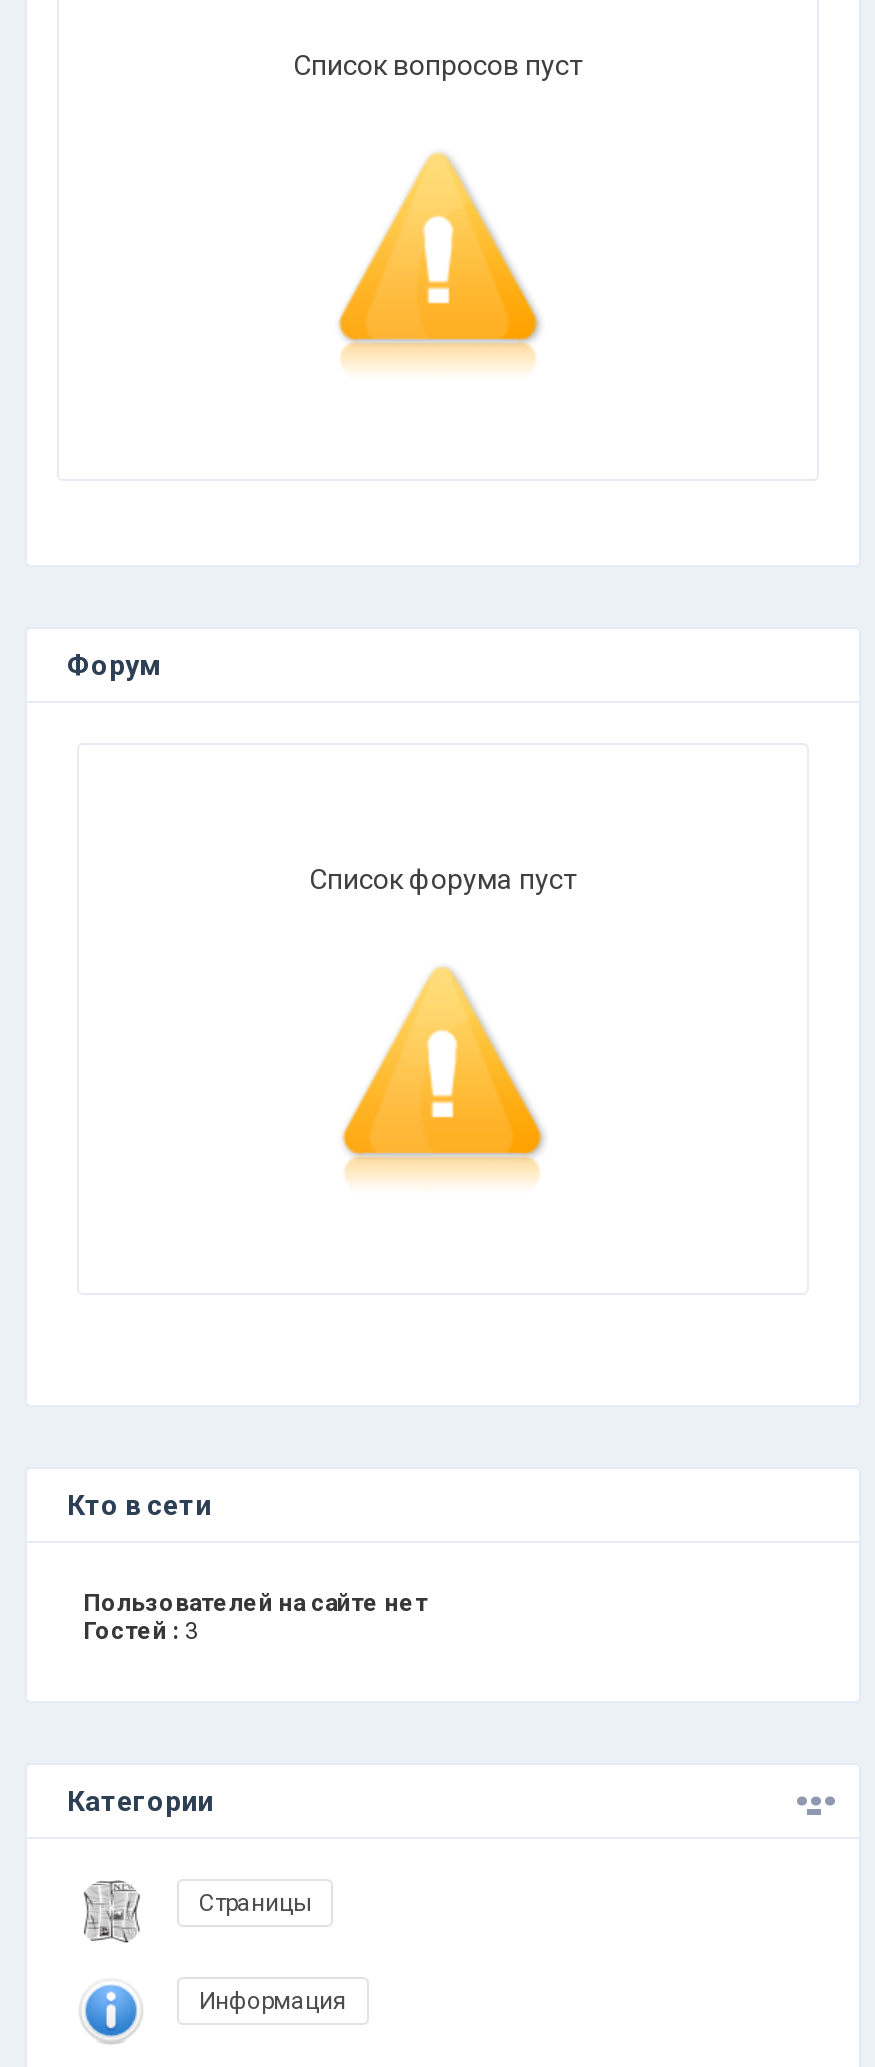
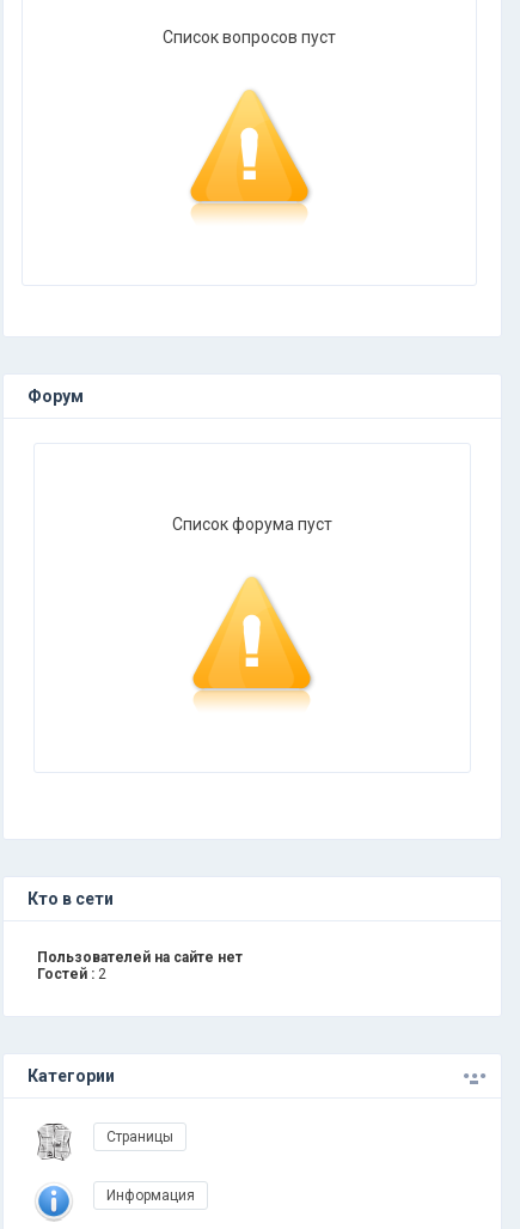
- Гостей : 3
+ Гостей : 2
